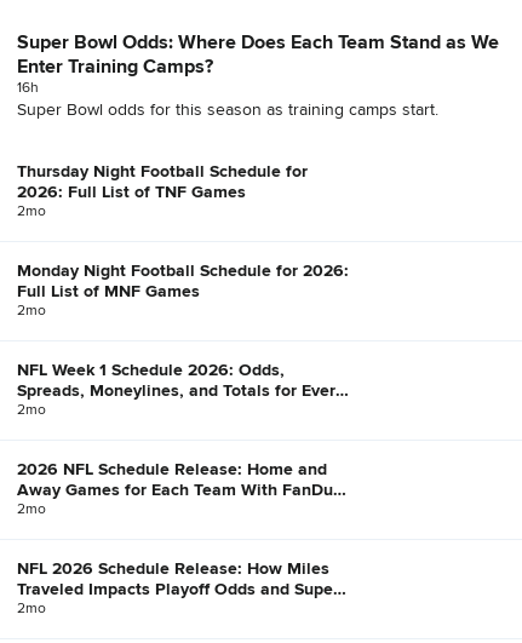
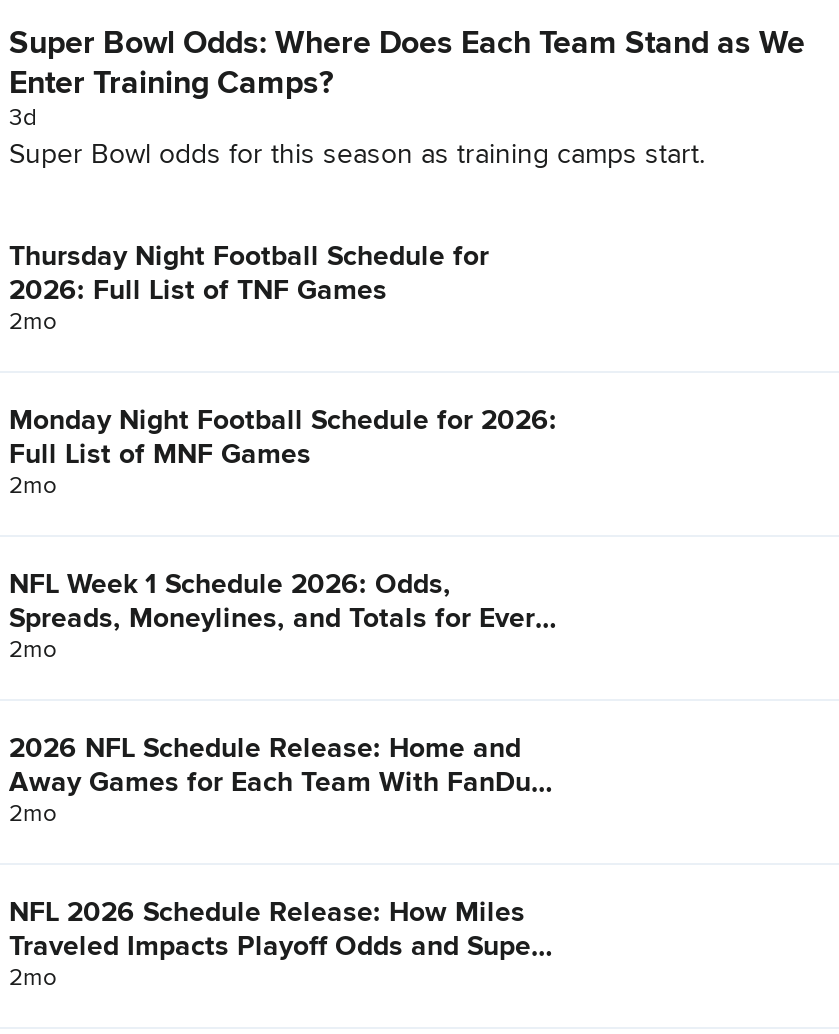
- 16h
+ 3d
